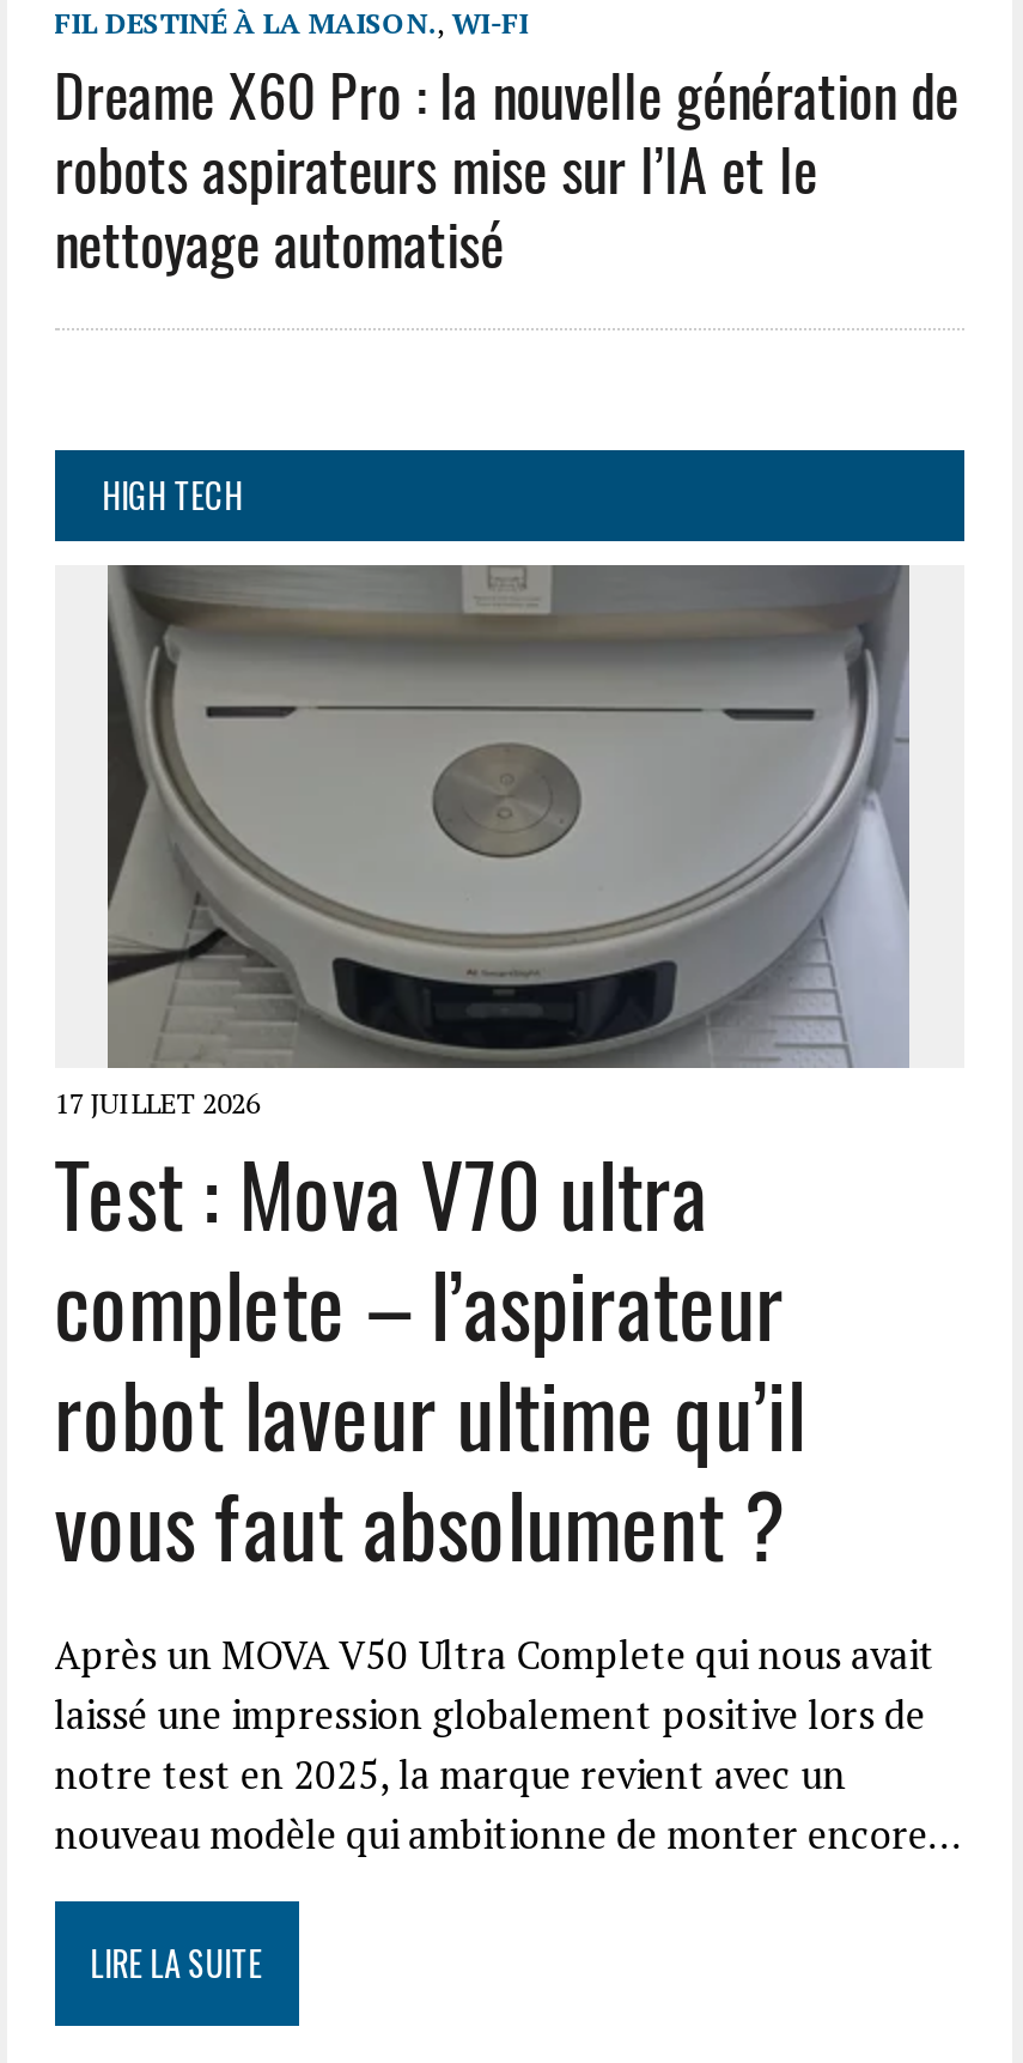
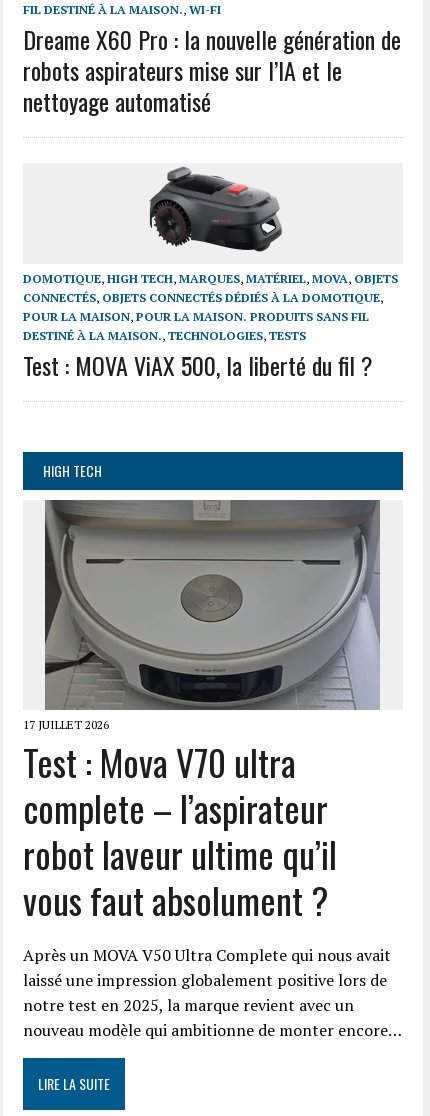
+ [image]
+ DOMOTIQUE, HIGH TECH, MARQUES, MATÉRIEL, MOVA, OBJETS
+ CONNECTÉS, OBJETS CONNECTÉS DÉDIÉS À LA DOMOTIQUE,
+ POUR LA MAISON, POUR LA MAISON. PRODUITS SANS FIL
+ DESTINÉ À LA MAISON., TECHNOLOGIES, TESTS
+ Test : MOVA ViAX 500, la liberté du fil ?
